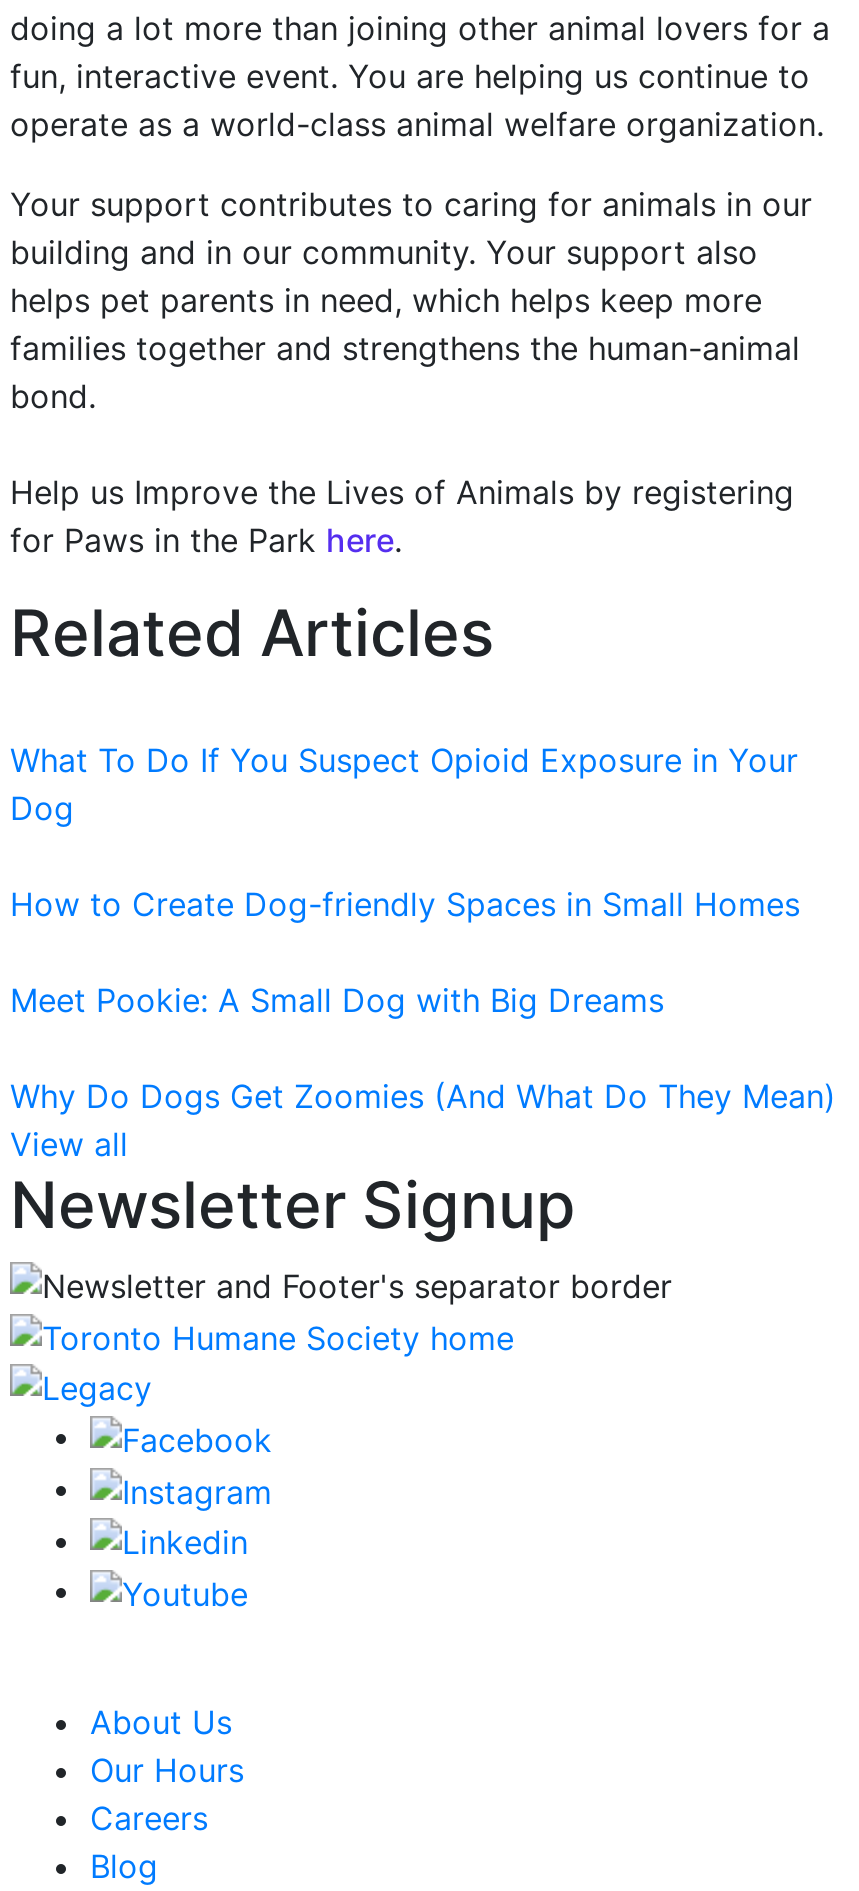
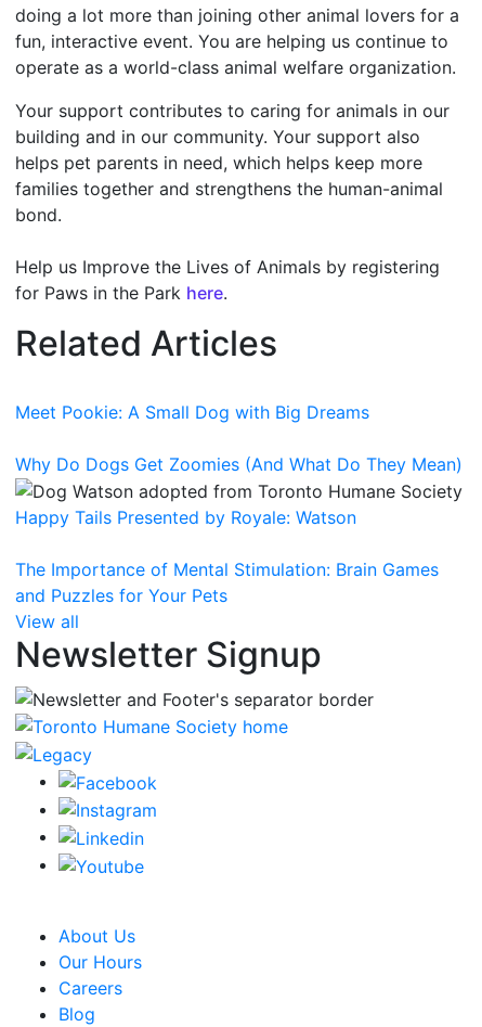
- What To Do If You Suspect Opioid Exposure in Your
- Dog
- How to Create Dog-friendly Spaces in Small Homes

moved up: Meet Pookie: A Small Dog with Big Dreams | Why Do Dogs Get Zoomies (And What Do They Mean)

+ Happy Tails Presented by Royale: Watson
+ The Importance of Mental Stimulation: Brain Games
+ and Puzzles for Your Pets
